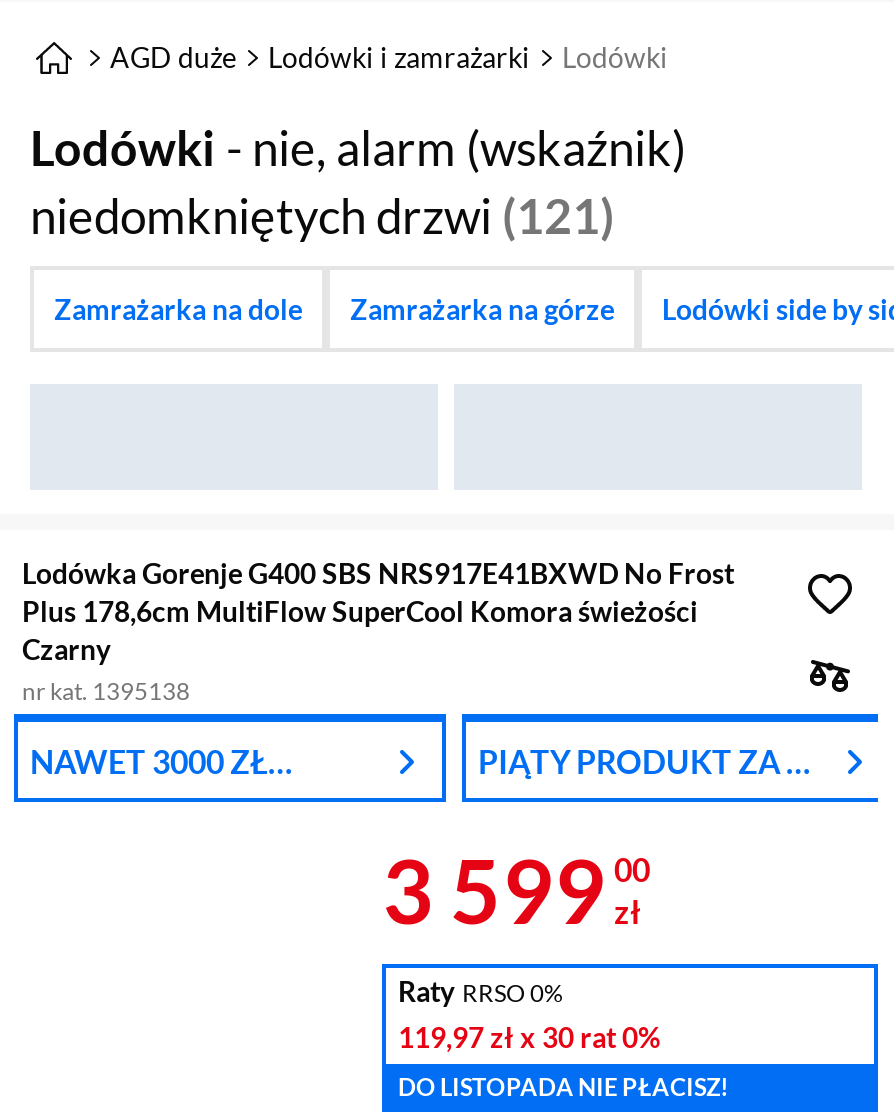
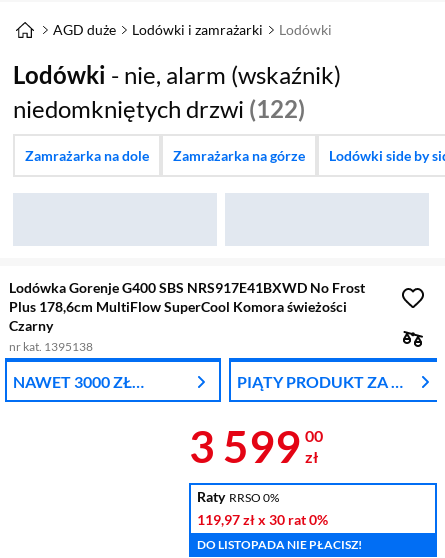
- niedomkniętych drzwi (121)
+ niedomkniętych drzwi (122)
